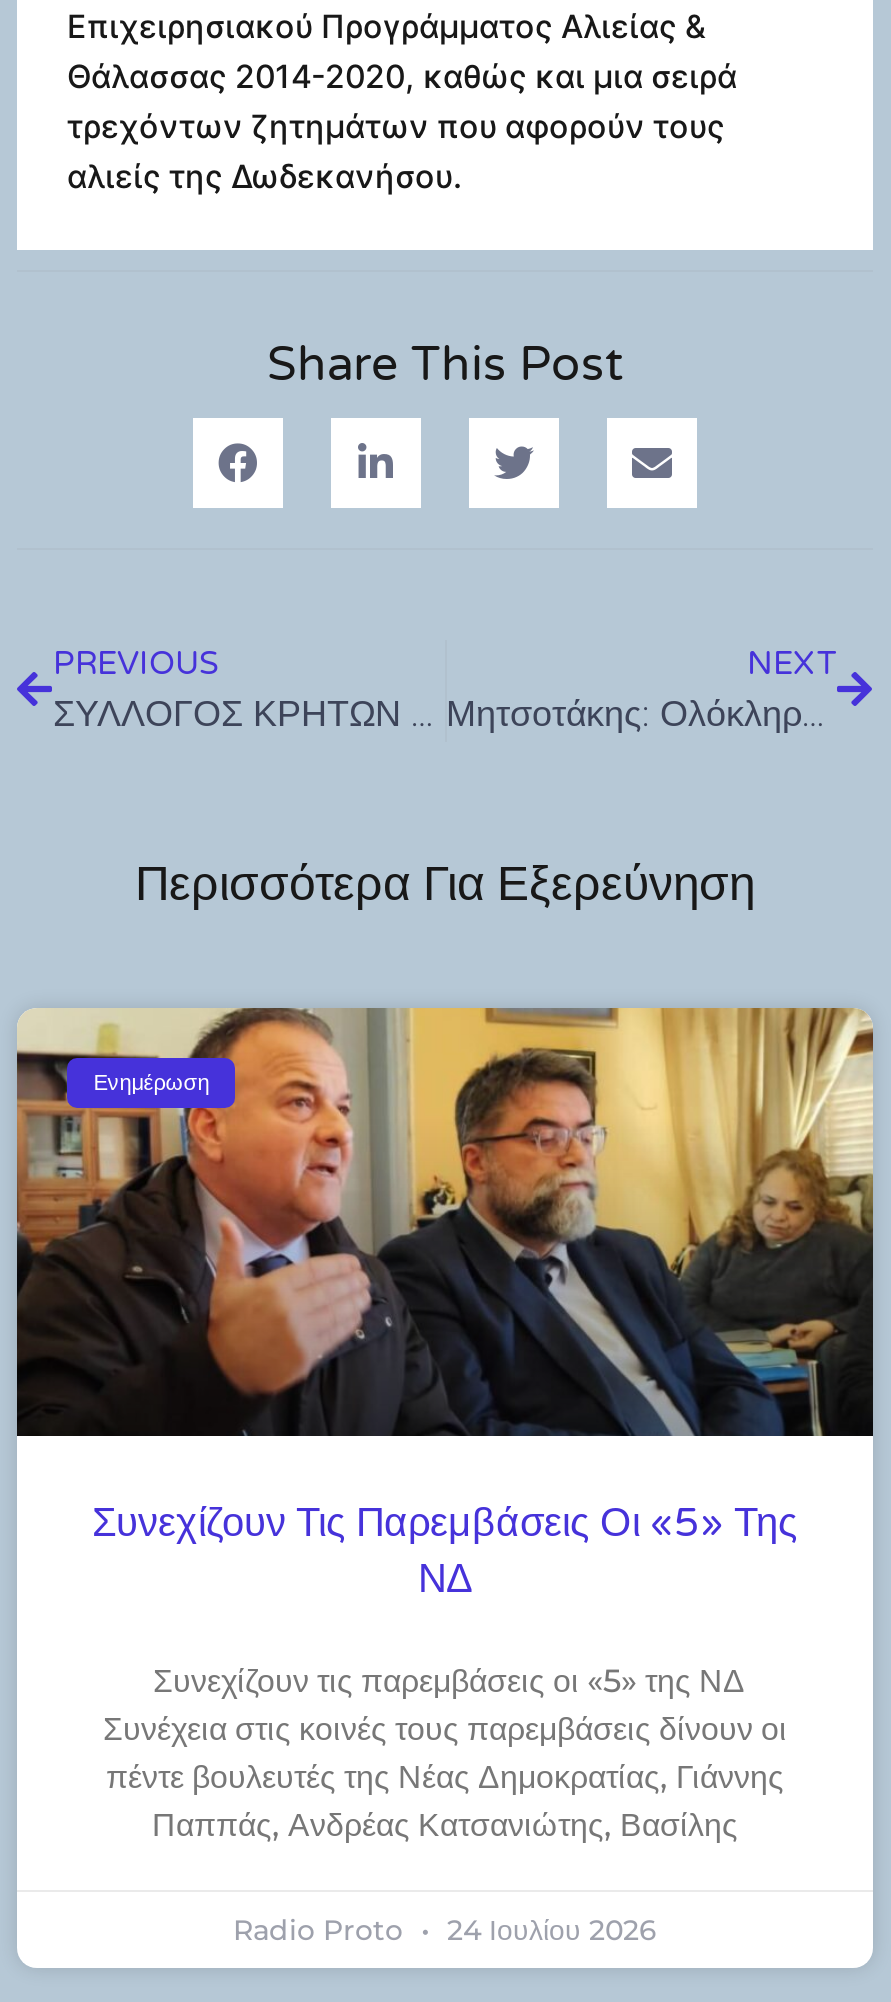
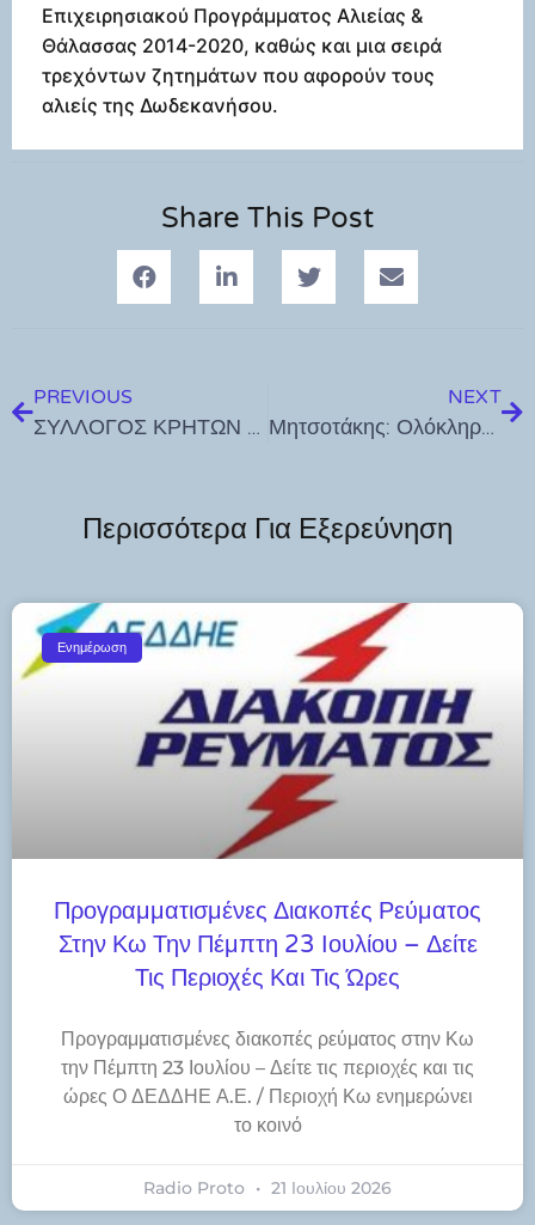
- [image]
- Συνεχίζουν Τις Παρεμβάσεις Οι «5» Της
- ΝΔ
+ [image]
+ Προγραμματισμένες Διακοπές Ρεύματος
+ Στην Κω Την Πέμπτη 23 Ιουλίου – Δείτε
+ Τις Περιοχές Και Τις Ώρες

- Συνεχίζουν τις παρεμβάσεις οι «5» της ΝΔ
- Συνέχεια στις κοινές τους παρεμβάσεις δίνουν οι
- πέντε βουλευτές της Νέας Δημοκρατίας, Γιάννης
- Παππάς, Ανδρέας Κατσανιώτης, Βασίλης
+ Προγραμματισμένες διακοπές ρεύματος στην Κω
+ την Πέμπτη 23 Ιουλίου – Δείτε τις περιοχές και τις
+ ώρες Ο ΔΕΔΔΗΕ Α.Ε. / Περιοχή Κω ενημερώνει
+ το κοινό

- Radio Proto 24 Ιουλίου 2026
+ Radio Proto 21 Ιουλίου 2026
